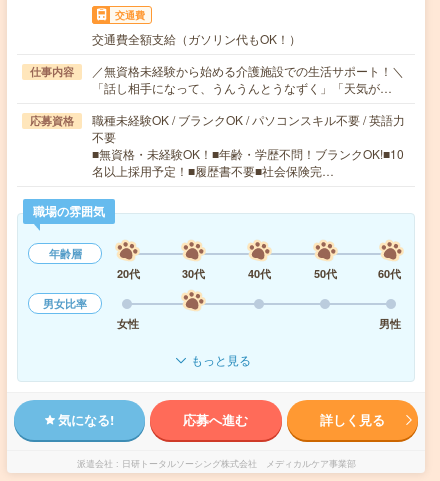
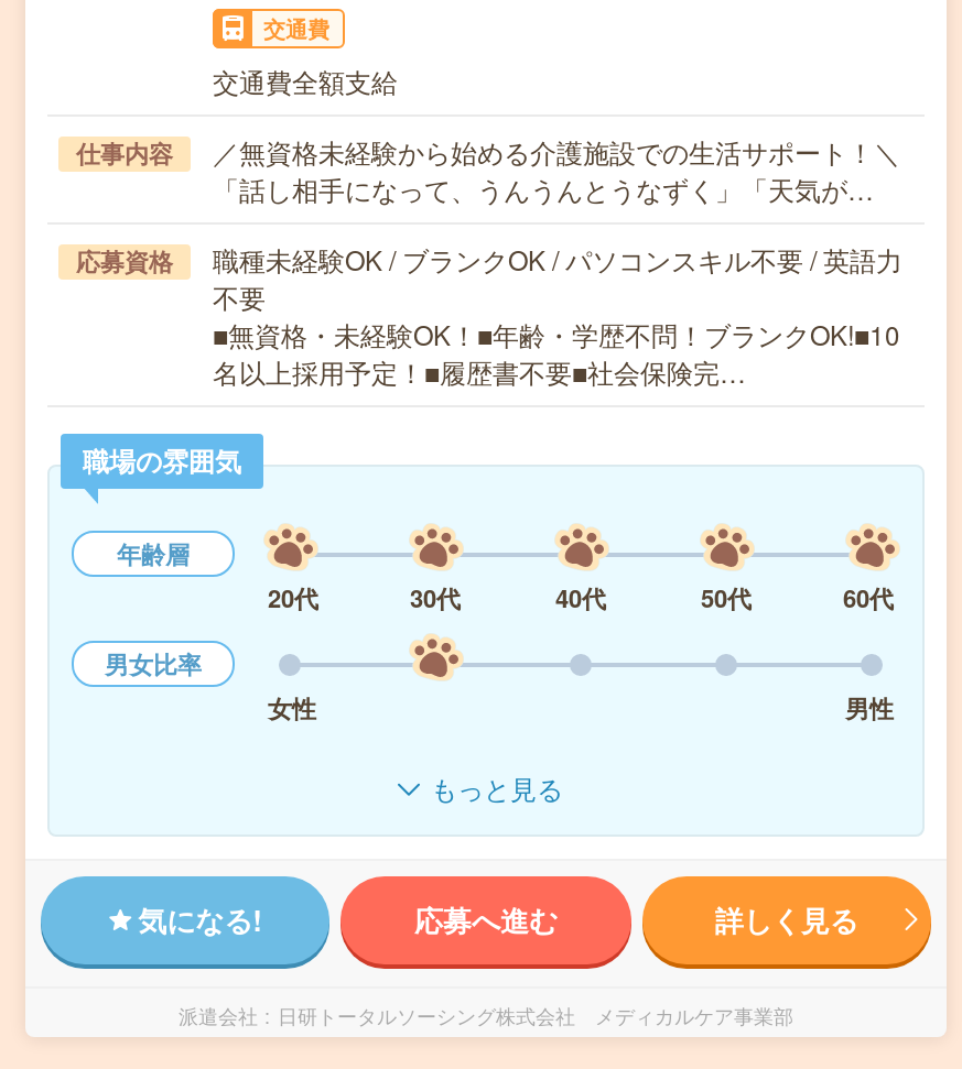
- 交通費全額支給（ガソリン代もOK！）
+ 交通費全額支給
